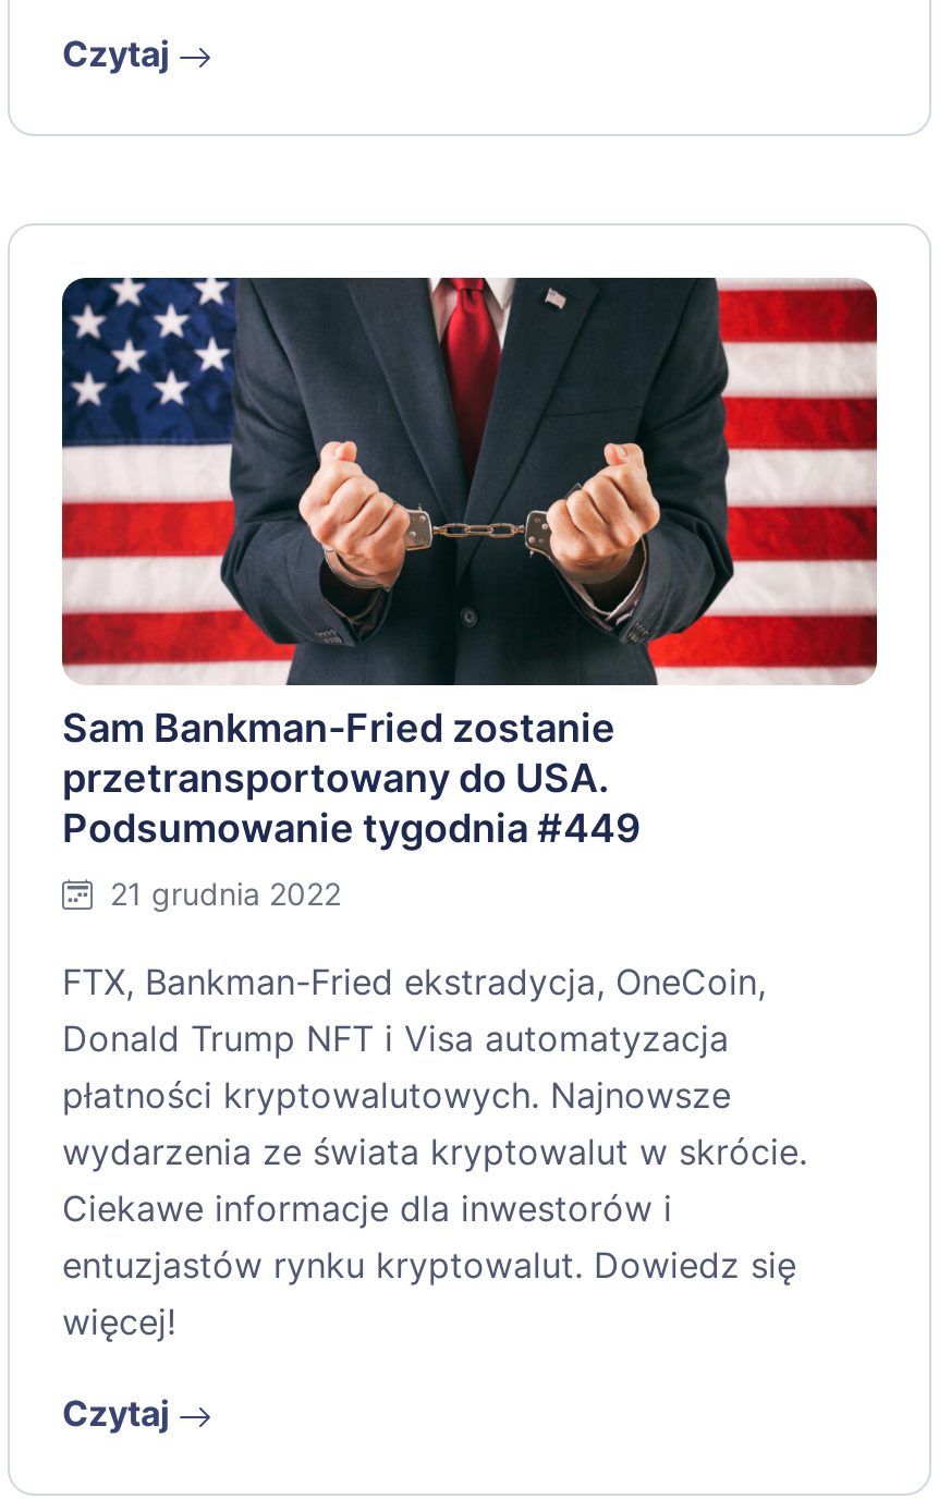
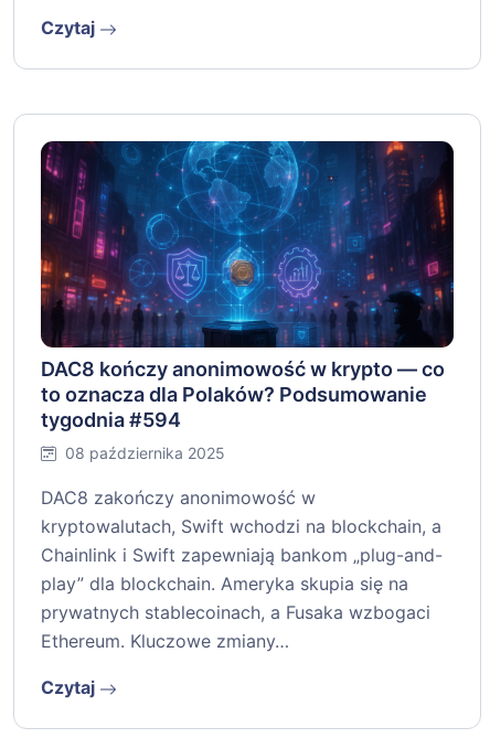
- [image]
- Sam Bankman-Fried zostanie
- przetransportowany do USA.
- Podsumowanie tygodnia #449
+ [image]
+ DAC8 kończy anonimowość w krypto — co
+ to oznacza dla Polaków? Podsumowanie
+ tygodnia #594

- 21 grudnia 2022
+ 08 października 2025

- FTX, Bankman-Fried ekstradycja, OneCoin,
- Donald Trump NFT i Visa automatyzacja
- płatności kryptowalutowych. Najnowsze
- wydarzenia ze świata kryptowalut w skrócie.
- Ciekawe informacje dla inwestorów i
- entuzjastów rynku kryptowalut. Dowiedz się
- więcej!
+ DAC8 zakończy anonimowość w
+ kryptowalutach, Swift wchodzi na blockchain, a
+ Chainlink i Swift zapewniają bankom „plug-and-
+ play” dla blockchain. Ameryka skupia się na
+ prywatnych stablecoinach, a Fusaka wzbogaci
+ Ethereum. Kluczowe zmiany…
